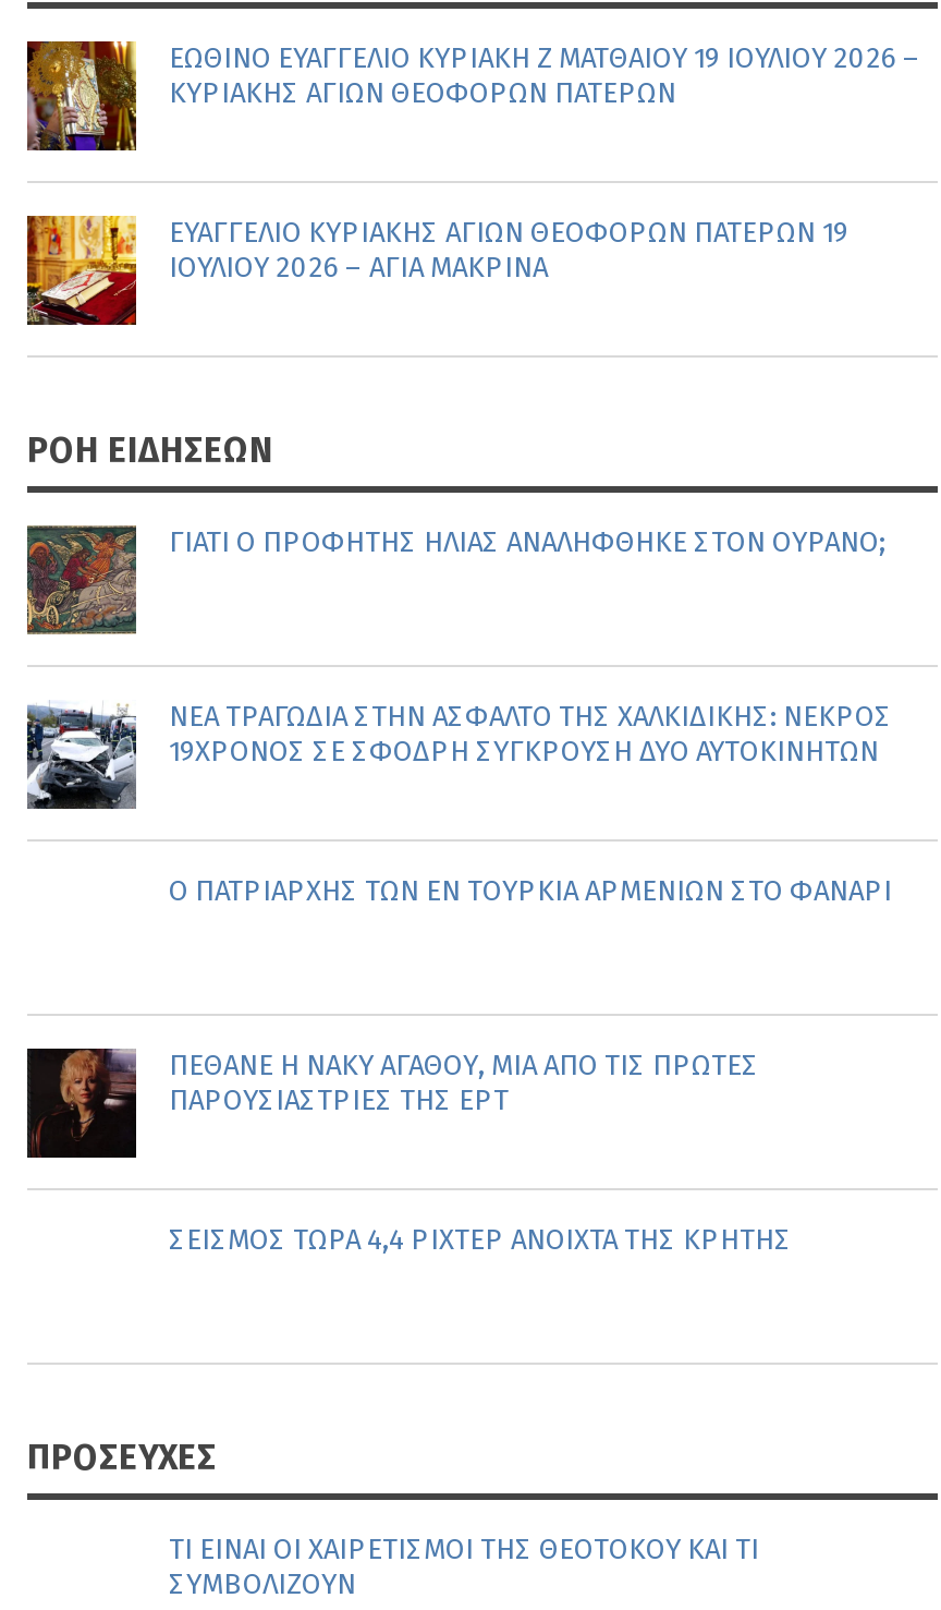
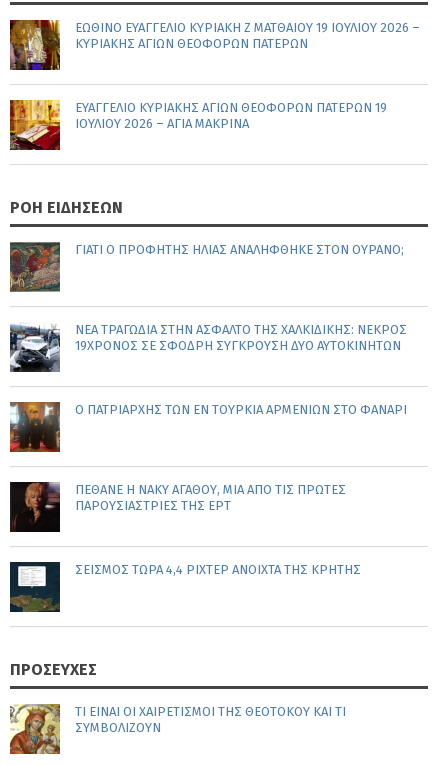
+ [image]

+ [image]

+ [image]
